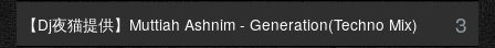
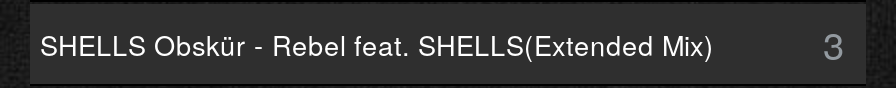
- 【Dj夜猫提供】Muttiah Ashnim - Generation(Techno Mix)
+ SHELLS Obskür - Rebel feat. SHELLS(Extended Mix)
